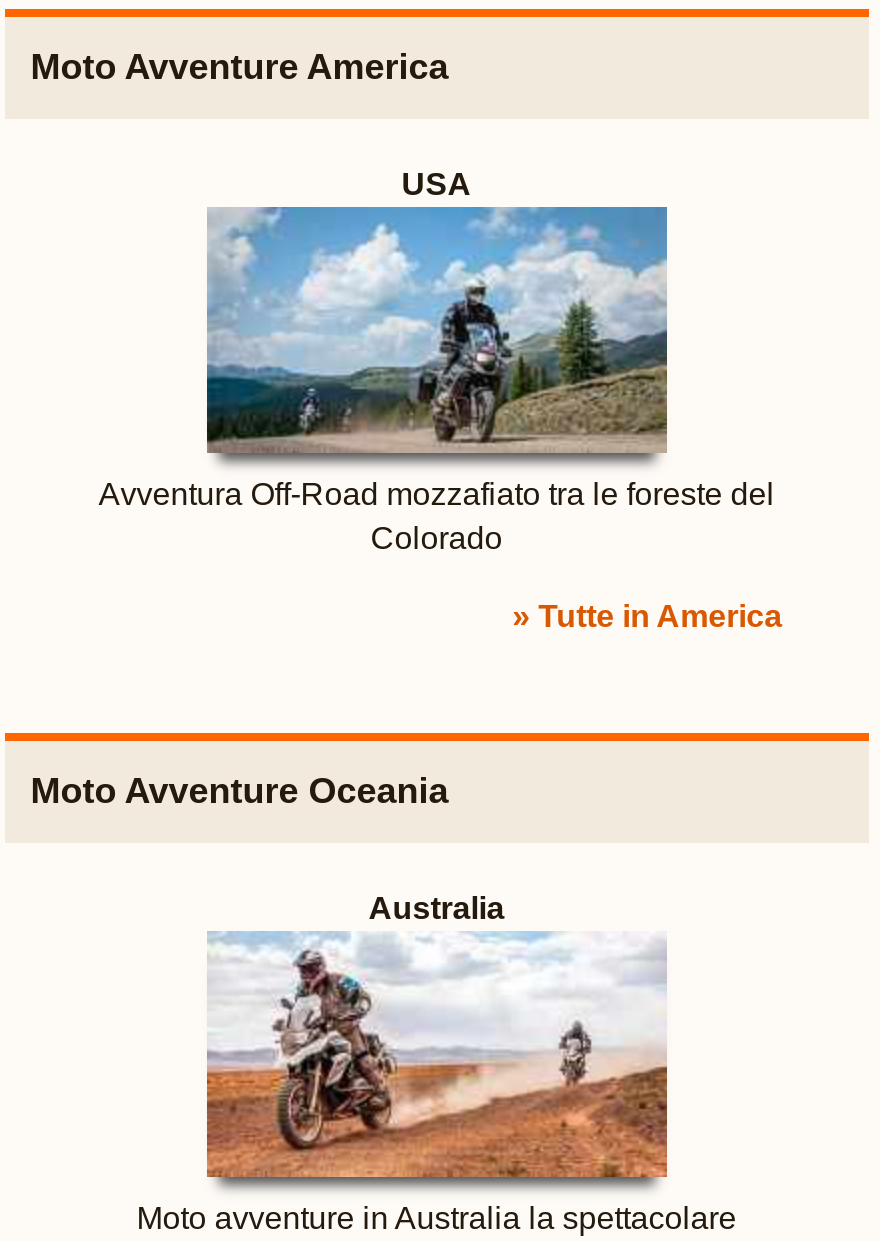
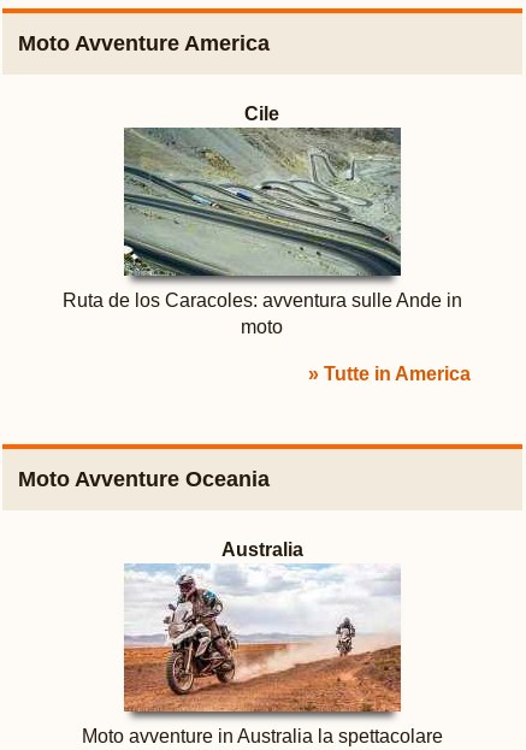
- USA
+ Cile

- [image]
- Avventura Off-Road mozzafiato tra le foreste del
- Colorado
+ [image]
+ Ruta de los Caracoles: avventura sulle Ande in
+ moto
